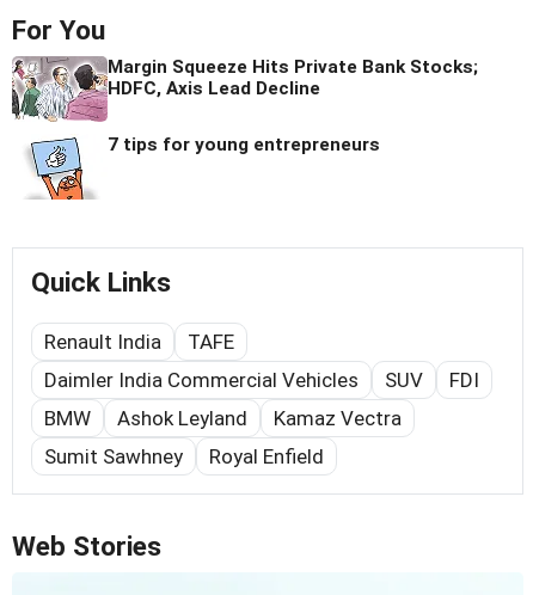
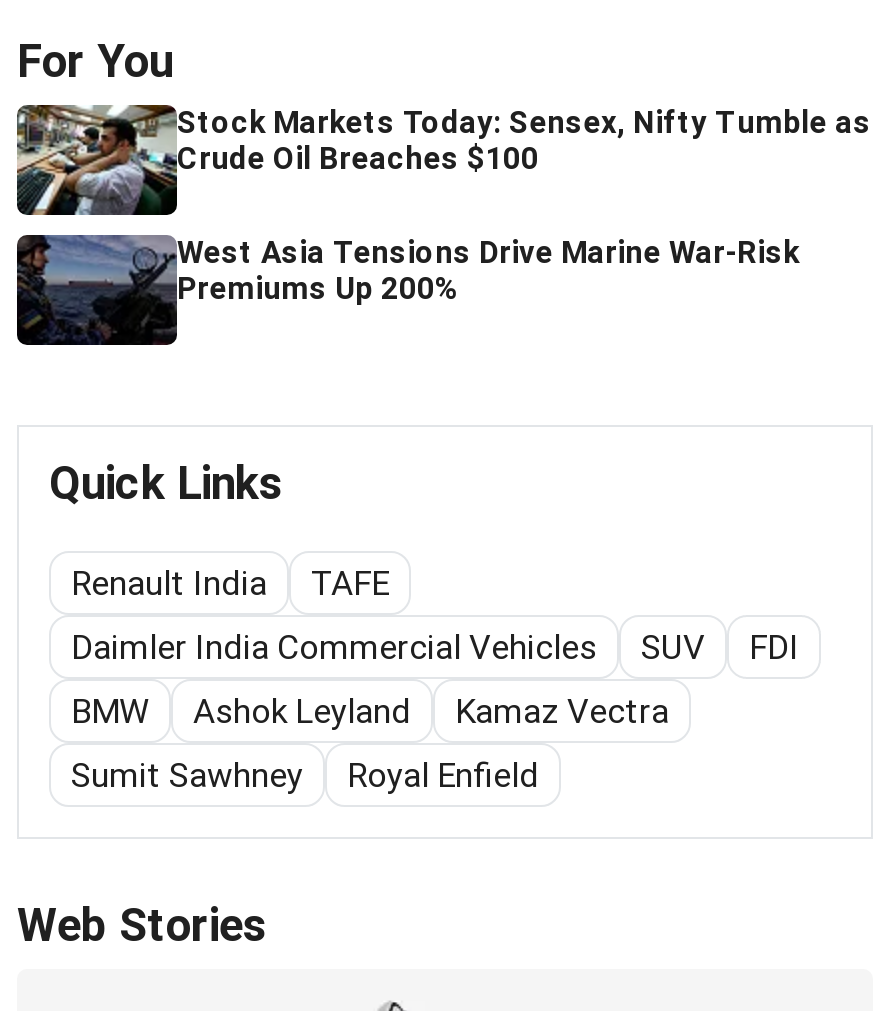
- [image]
- Margin Squeeze Hits Private Bank Stocks;
- HDFC, Axis Lead Decline
+ [image]
+ Stock Markets Today: Sensex, Nifty Tumble as
+ Crude Oil Breaches $100

- [image]
- 7 tips for young entrepreneurs
+ [image]
+ West Asia Tensions Drive Marine War-Risk
+ Premiums Up 200%
